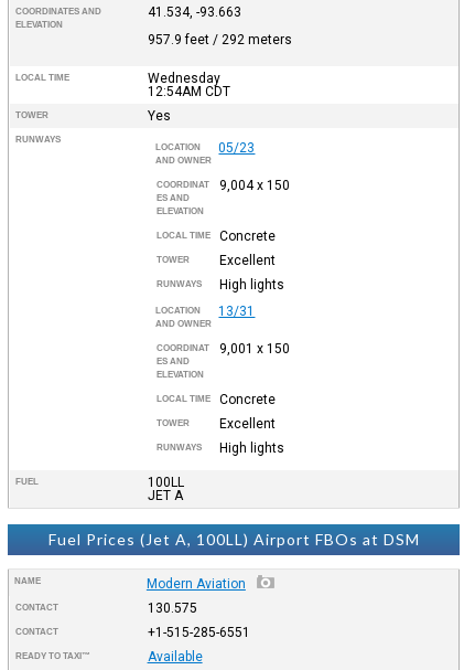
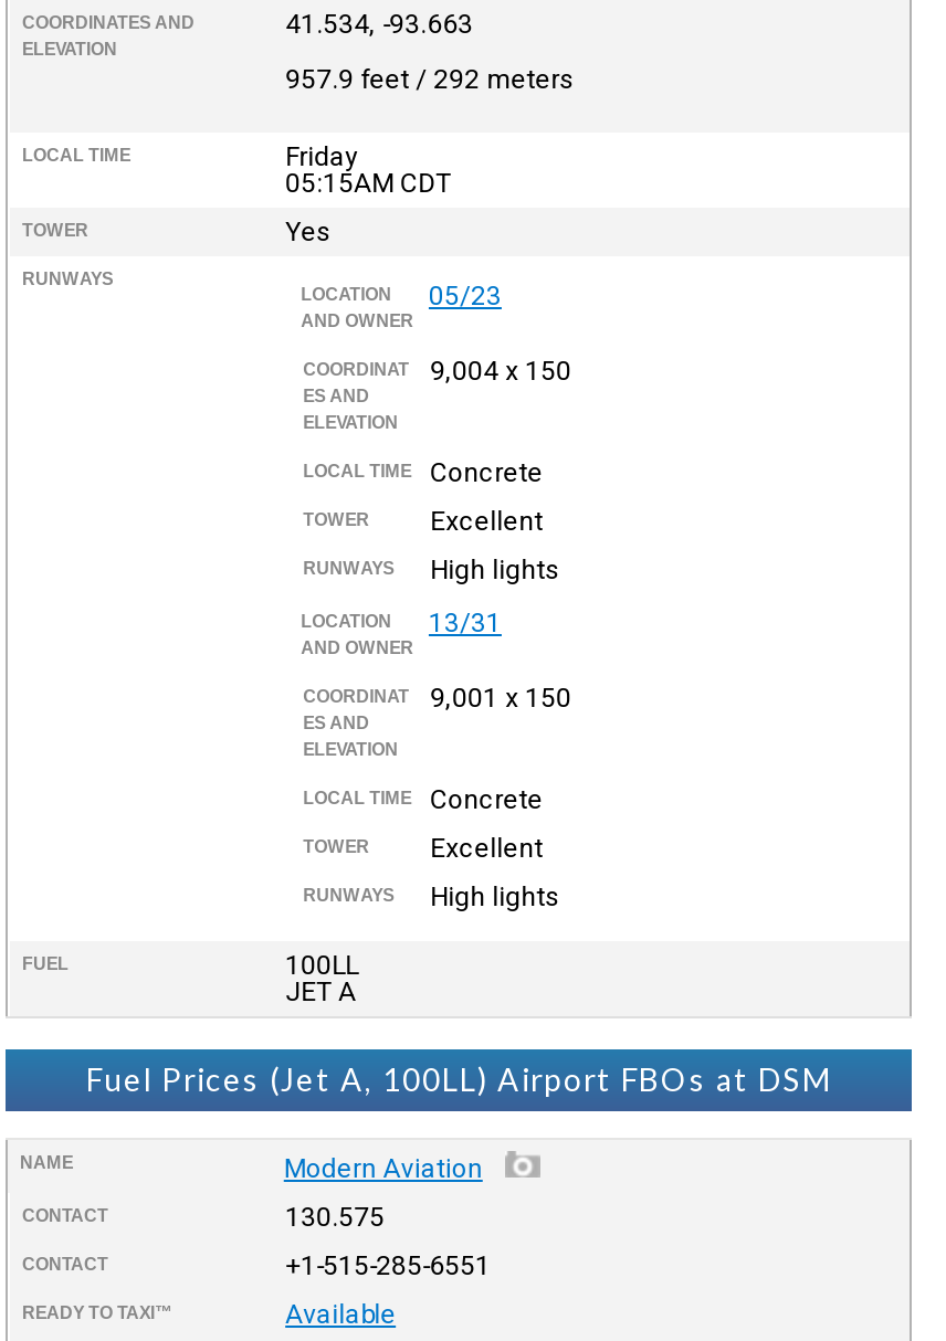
- Wednesday
- 12:54AM CDT
+ Friday
+ 05:15AM CDT
